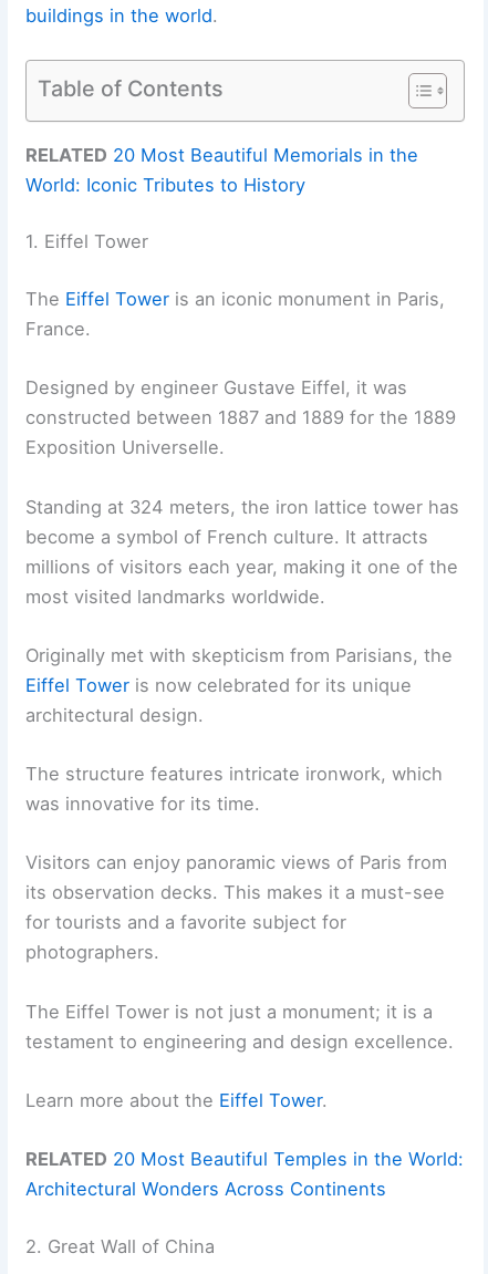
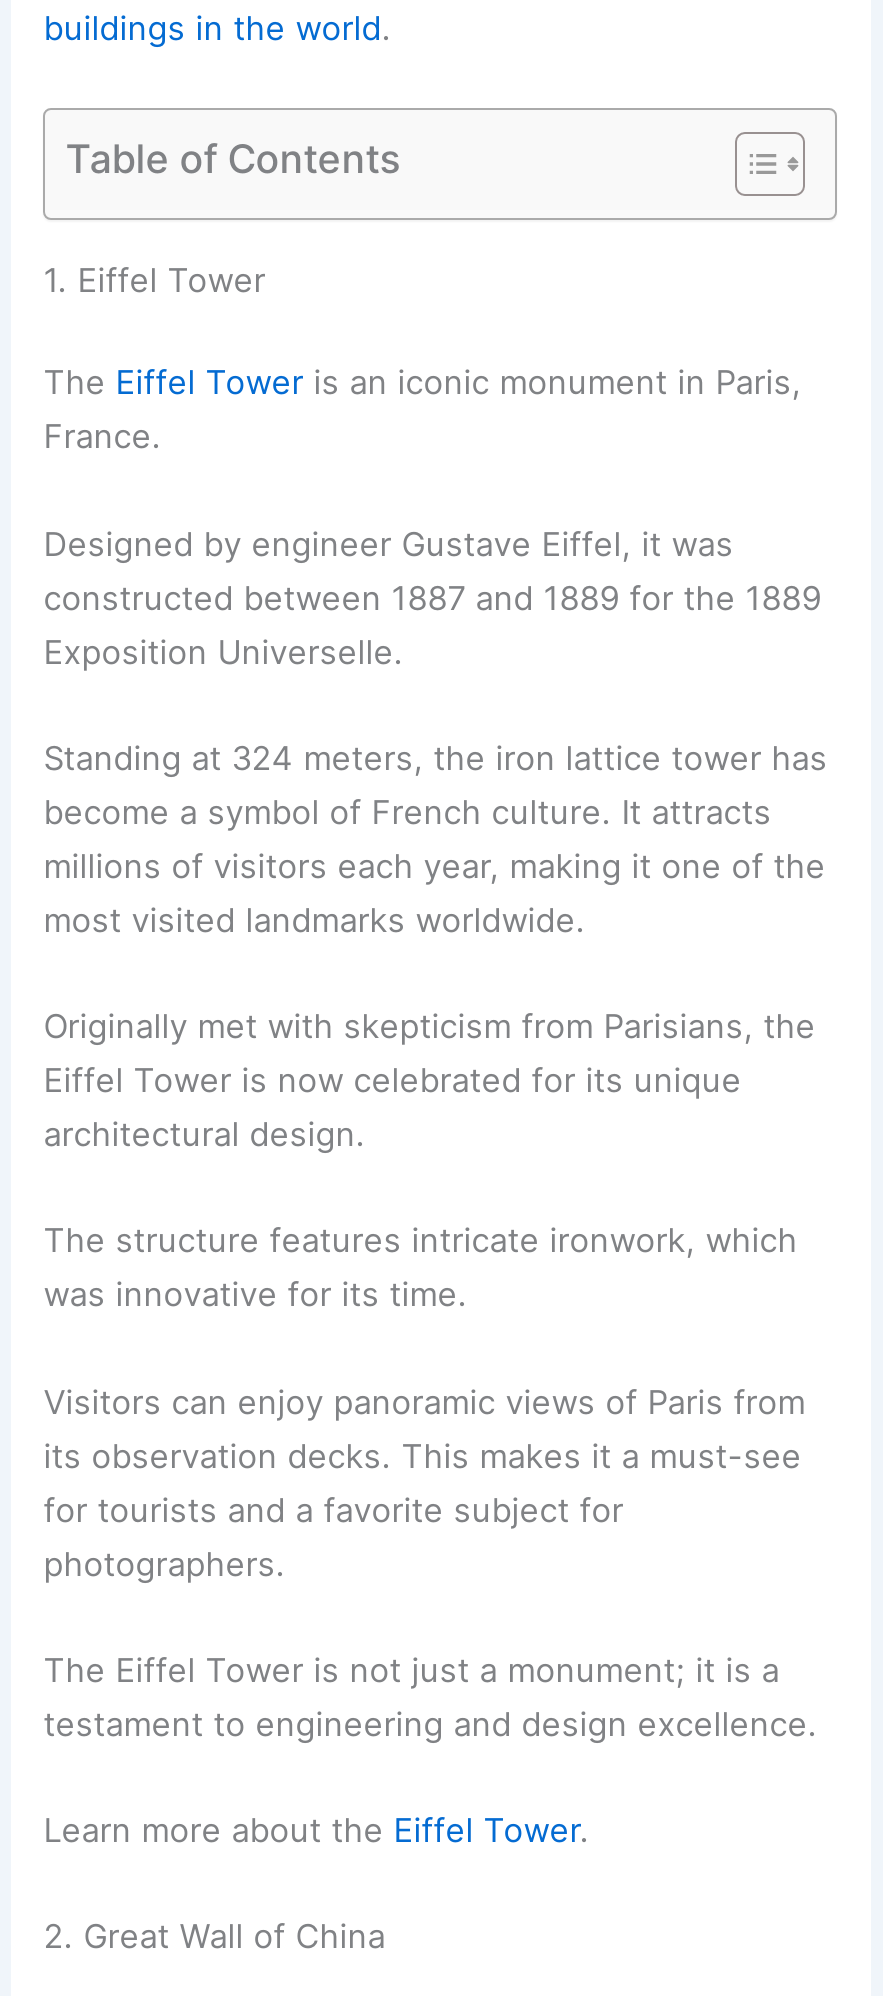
- RELATED 20 Most Beautiful Memorials in the
- World: Iconic Tributes to History

- RELATED 20 Most Beautiful Temples in the World:
- Architectural Wonders Across Continents
